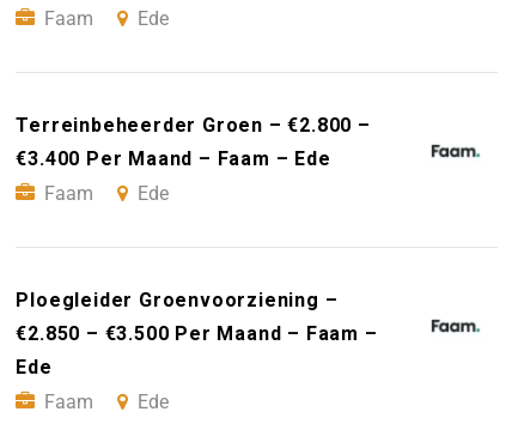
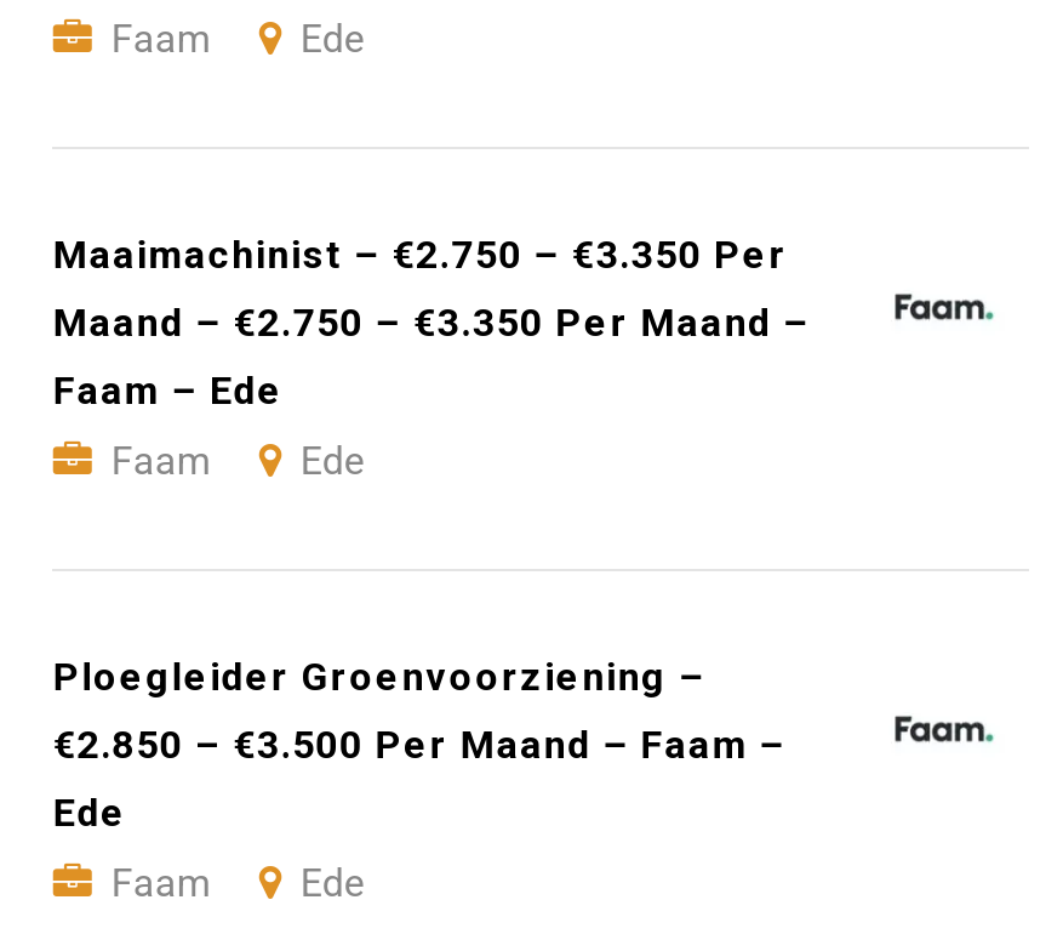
- Terreinbeheerder Groen – €2.800 –
- €3.400 Per Maand – Faam – Ede
+ Maaimachinist – €2.750 – €3.350 Per
+ Maand – €2.750 – €3.350 Per Maand –
+ Faam – Ede
